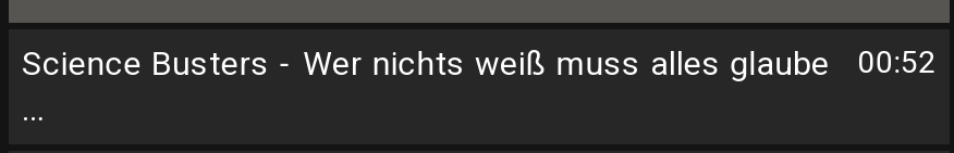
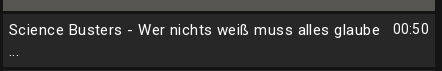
- Science Busters - Wer nichts weiß muss alles glaube 00:52
+ Science Busters - Wer nichts weiß muss alles glaube 00:50
